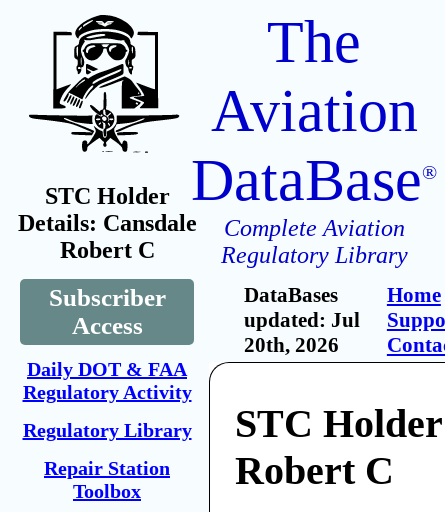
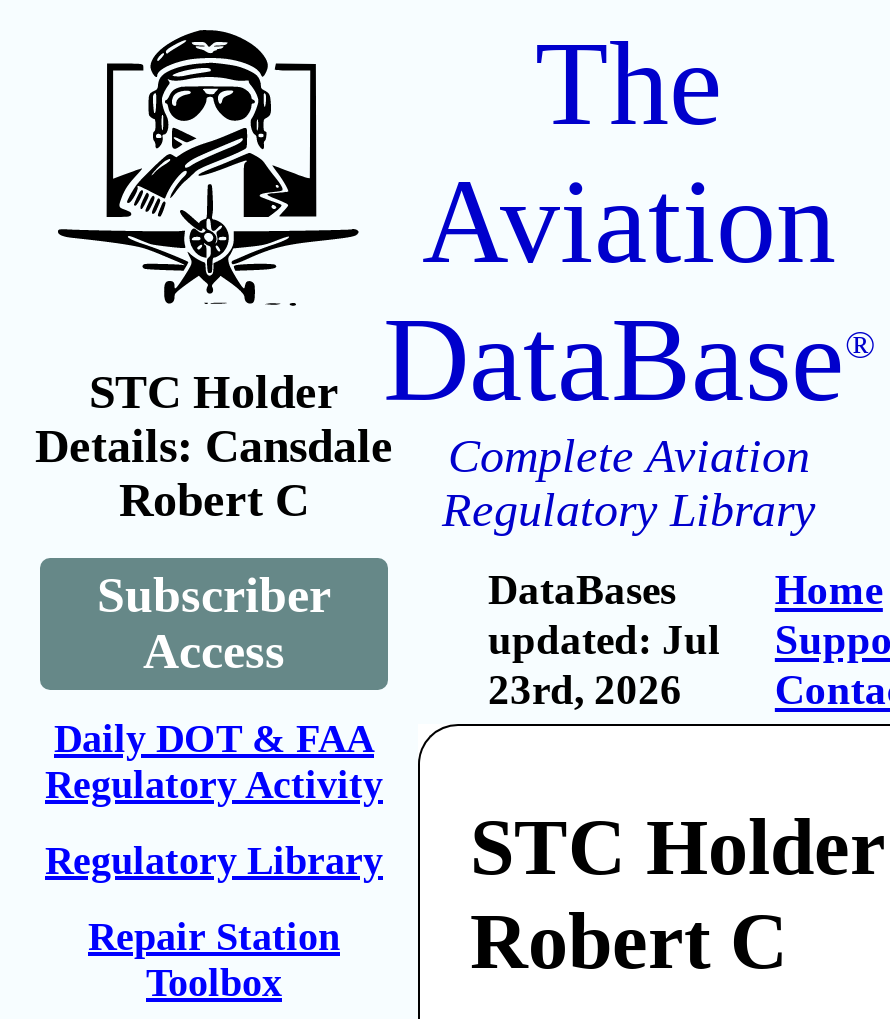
- 20th, 2026
+ 23rd, 2026
